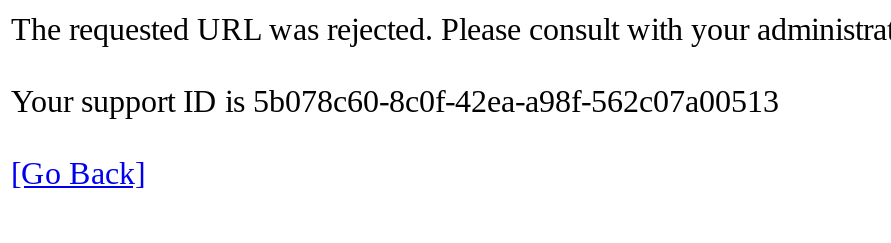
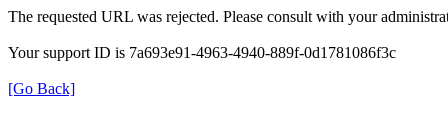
- Your support ID is 5b078c60-8c0f-42ea-a98f-562c07a00513
+ Your support ID is 7a693e91-4963-4940-889f-0d1781086f3c
